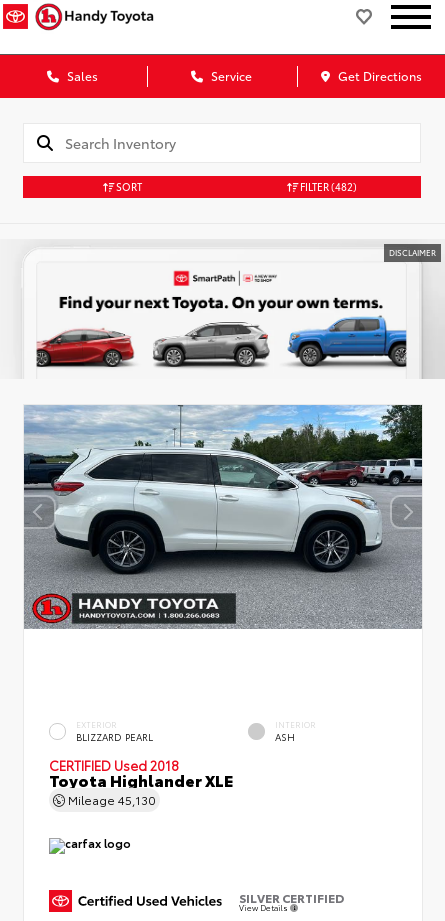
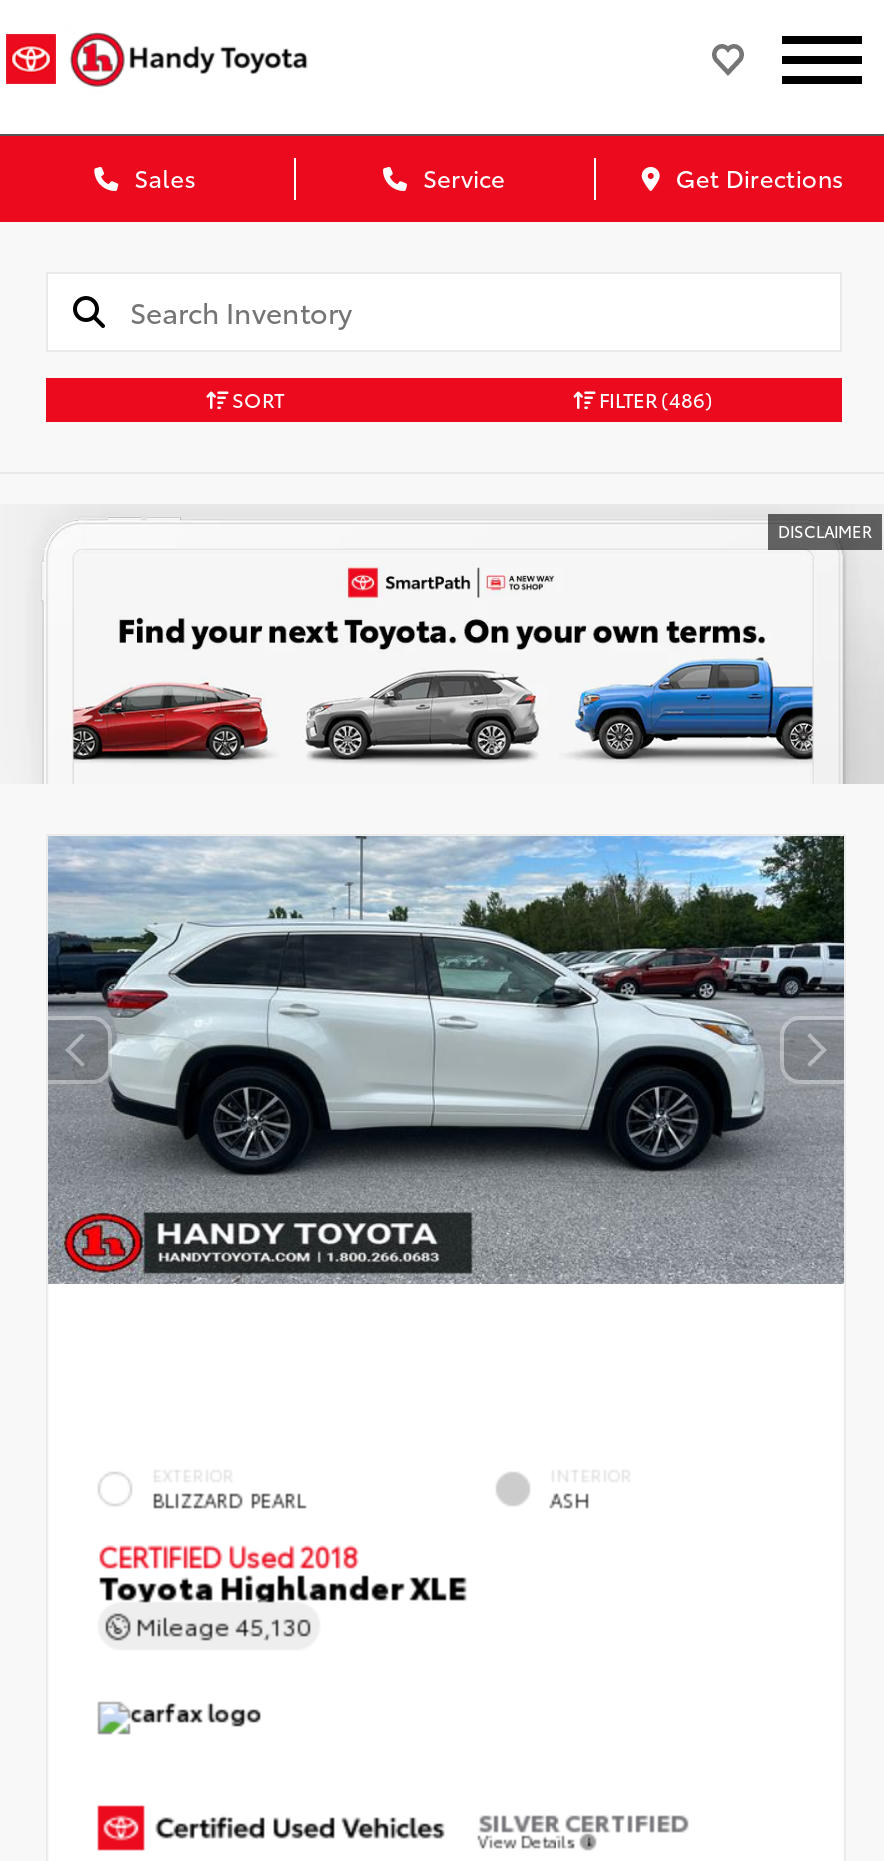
- FILTER (482)
+ FILTER (486)
